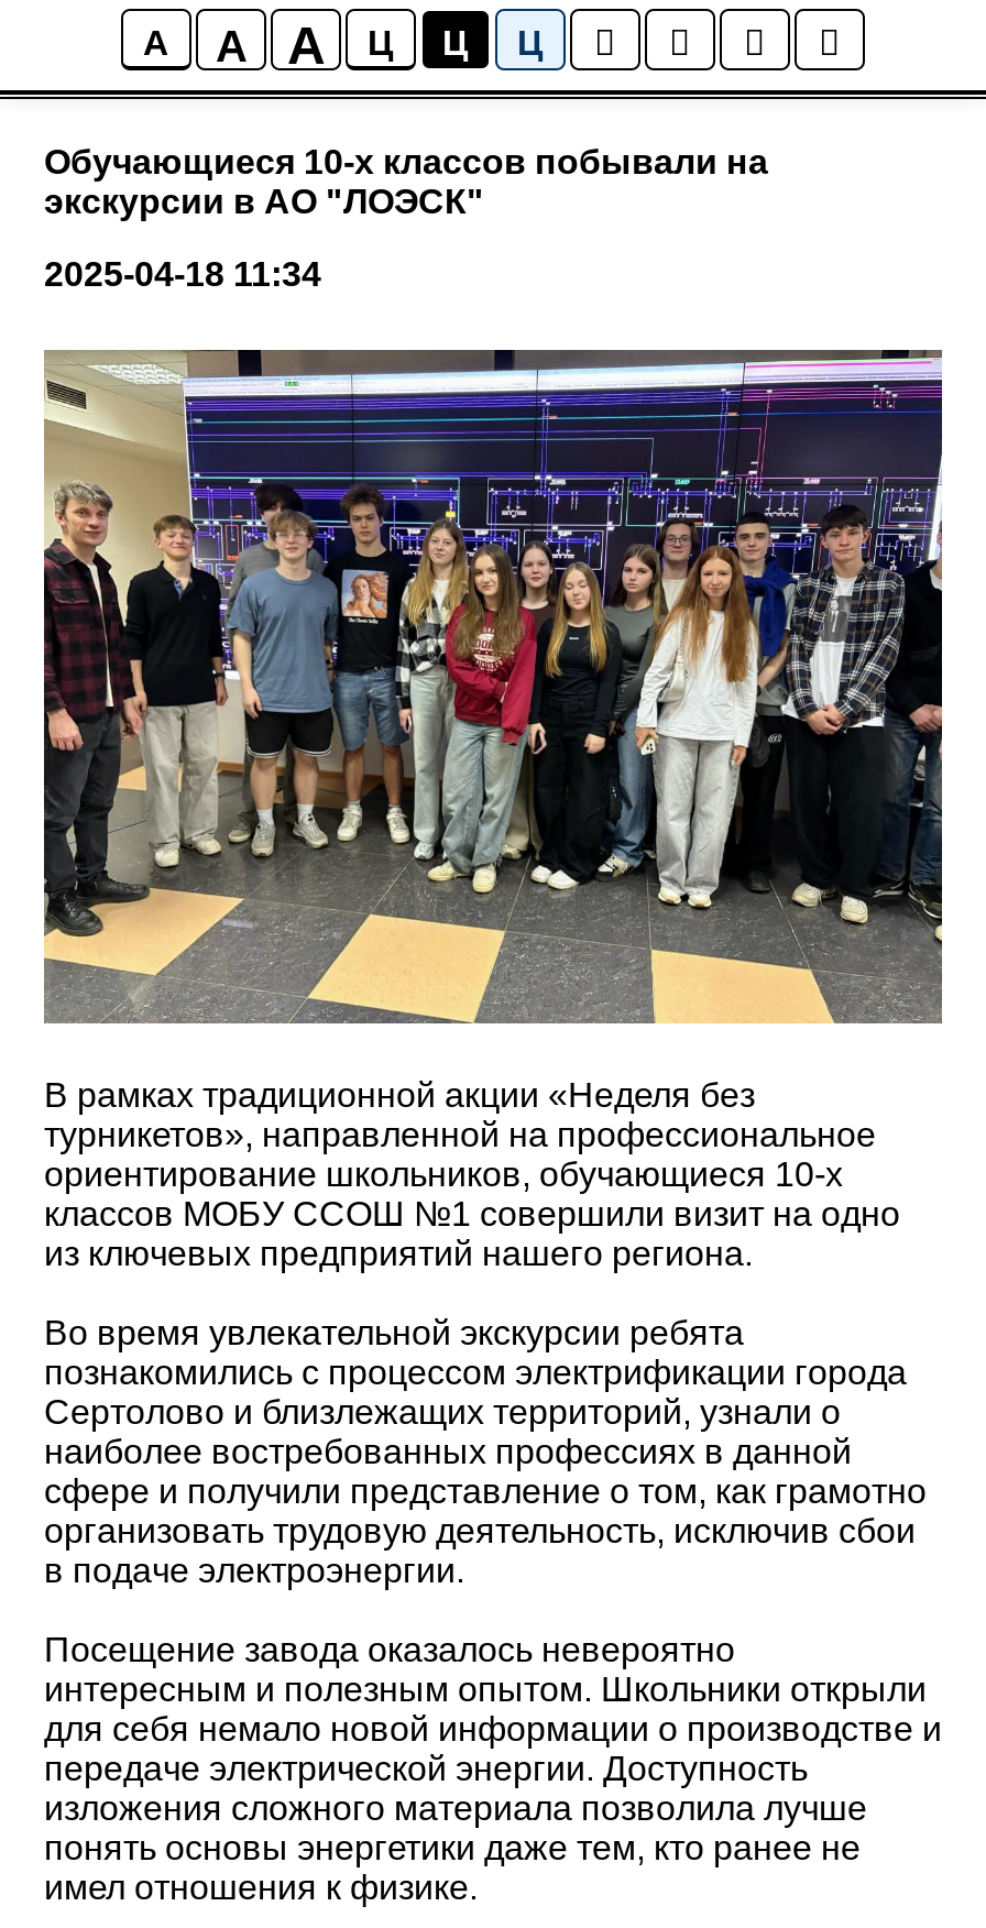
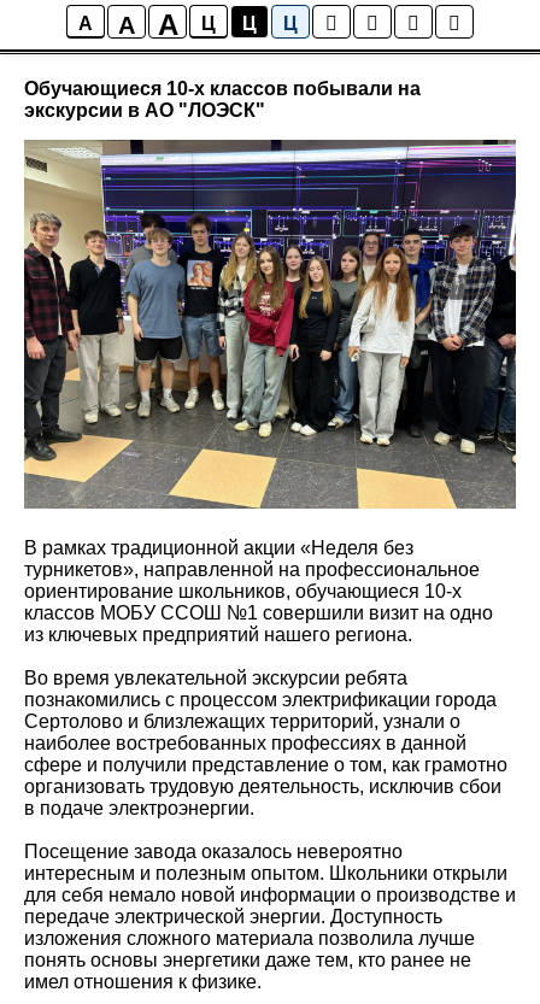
- 2025-04-18 11:34
